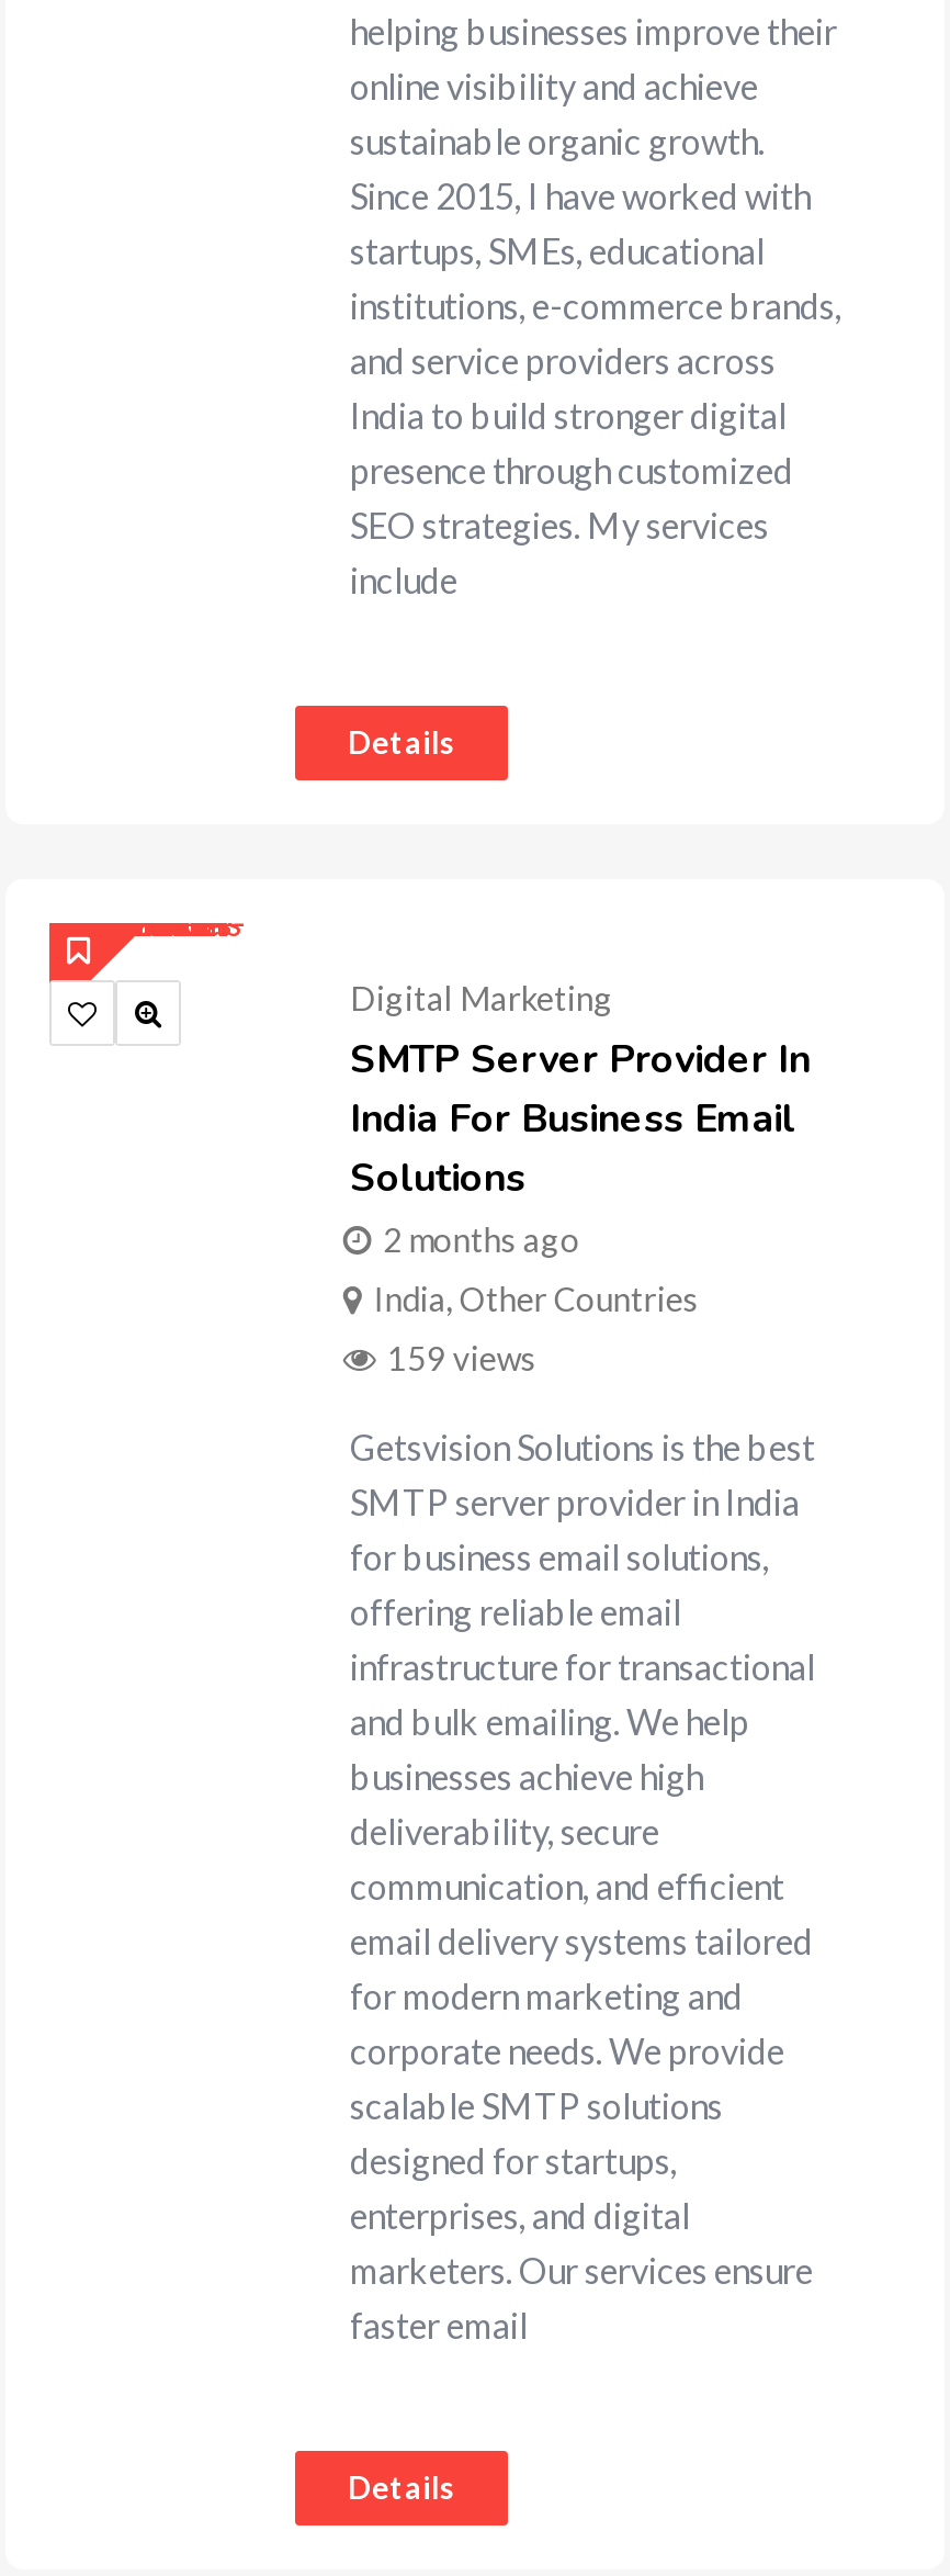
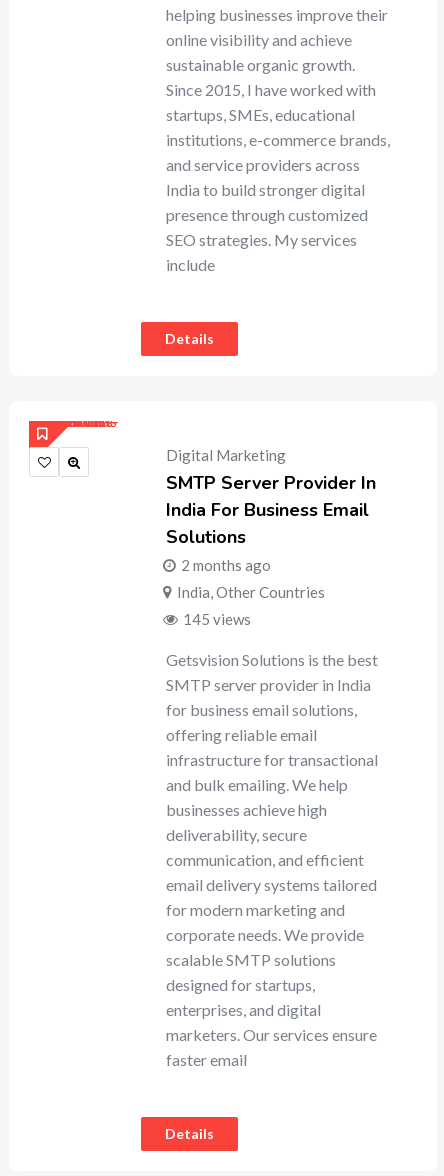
- 159 views
+ 145 views
